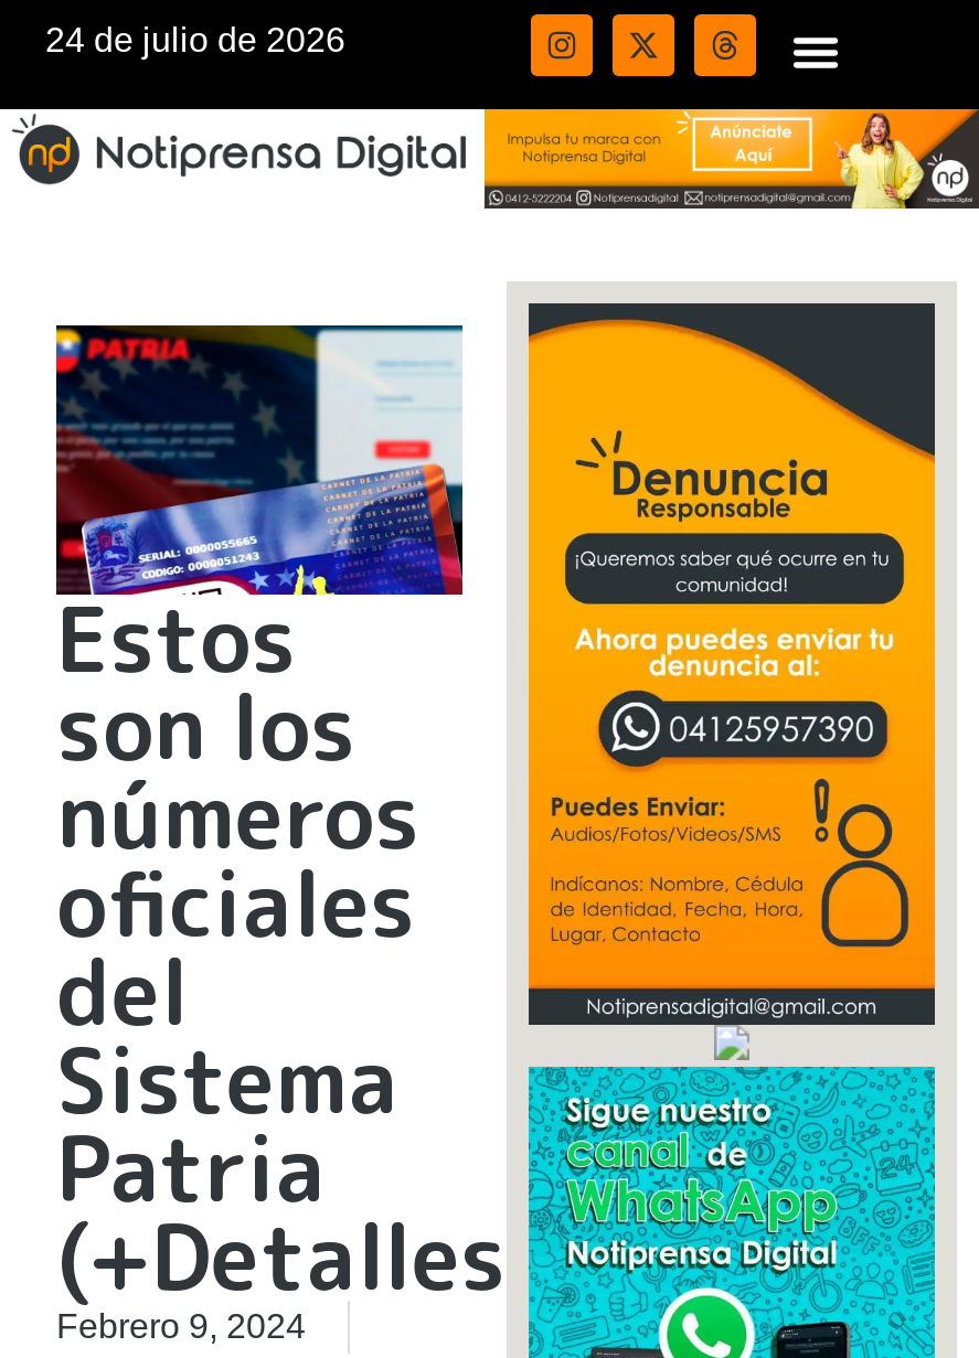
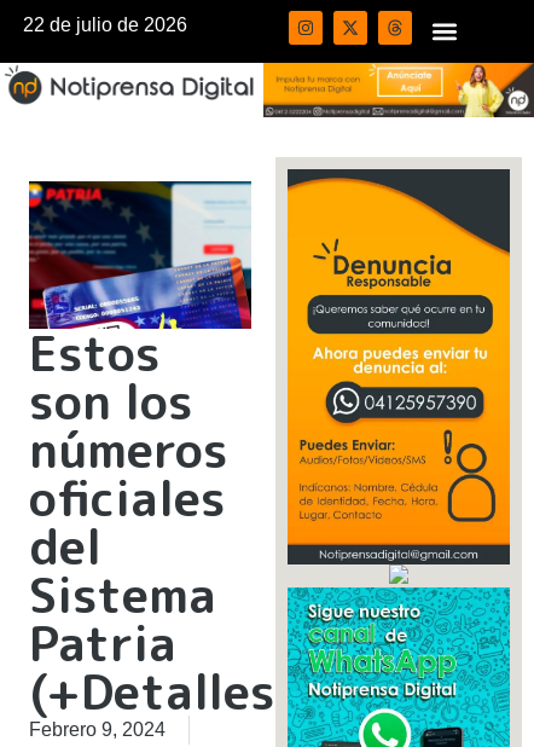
- 24 de julio de 2026
+ 22 de julio de 2026
